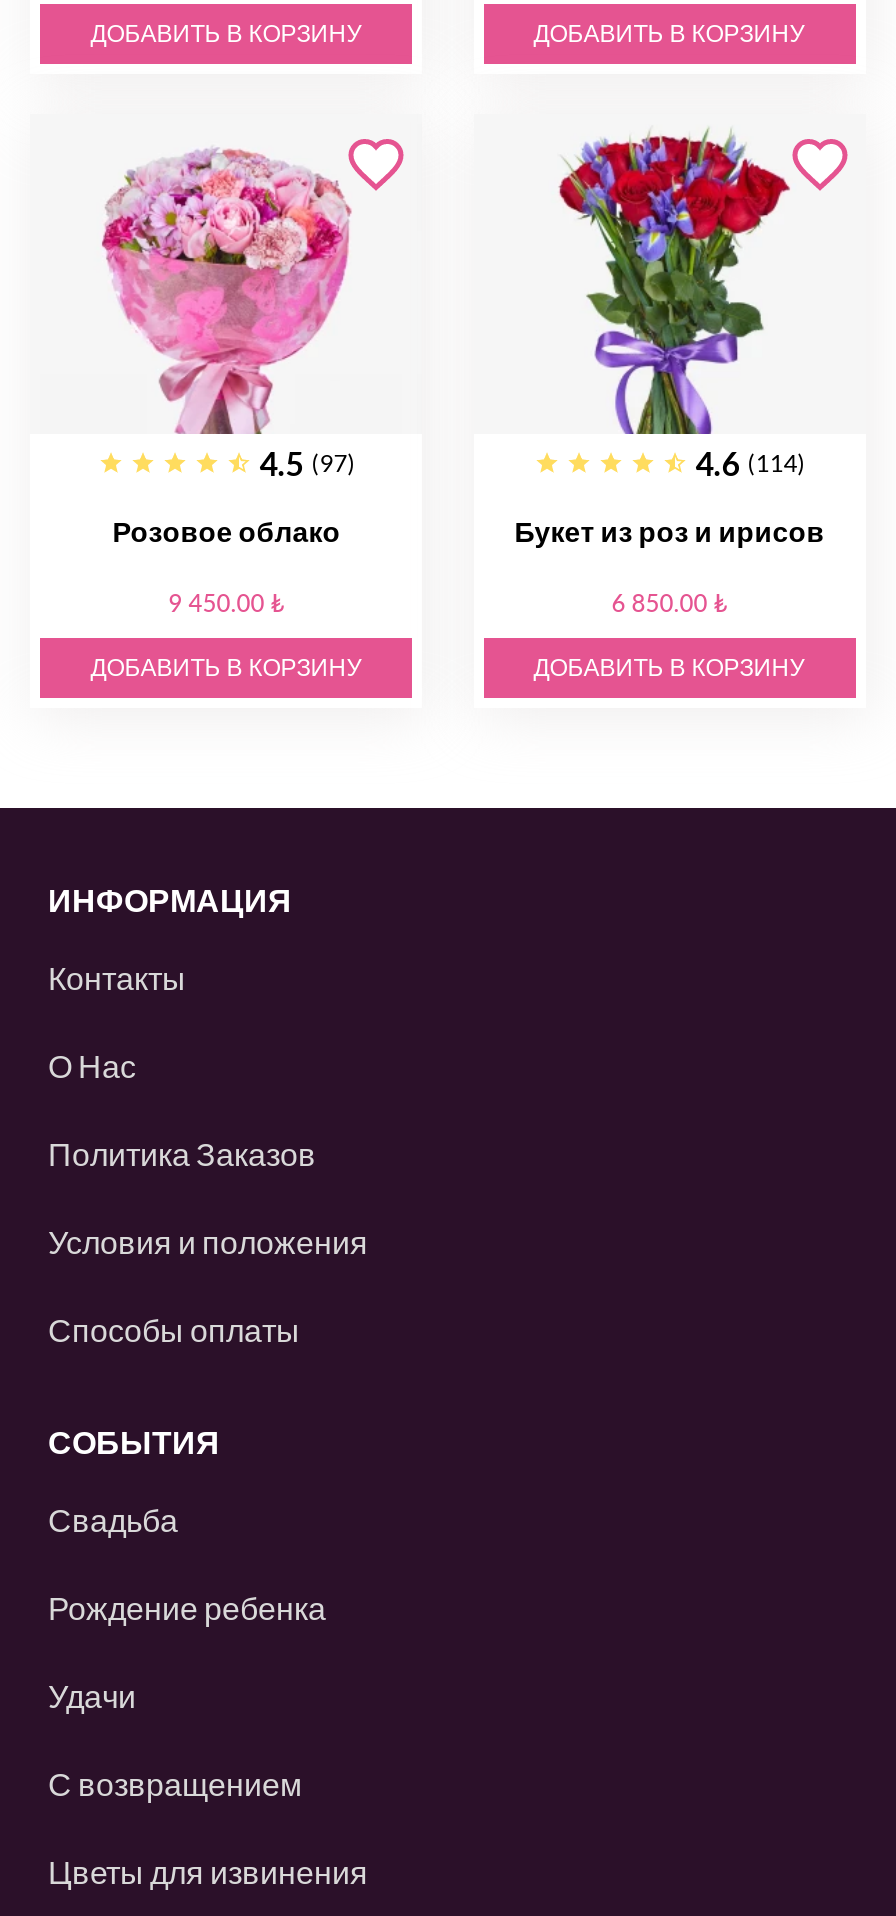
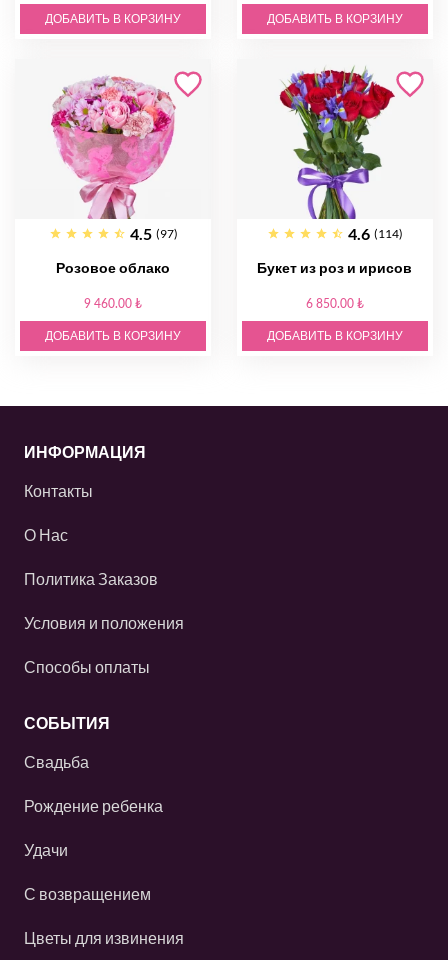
- 9 450.00 ₺
+ 9 460.00 ₺
